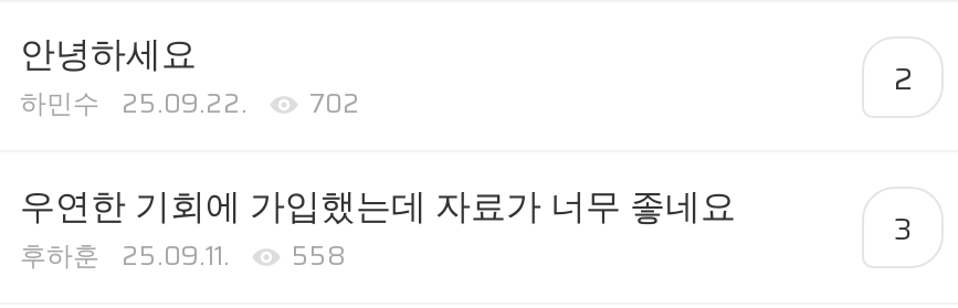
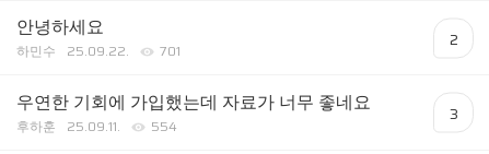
- 하민수 25.09.22. 702
+ 하민수 25.09.22. 701

- 후하훈 25.09.11. 558
+ 후하훈 25.09.11. 554
